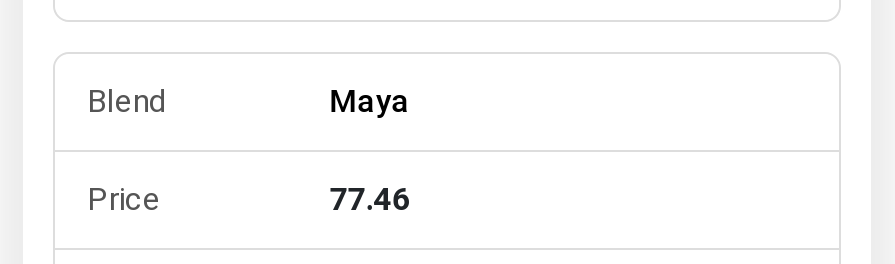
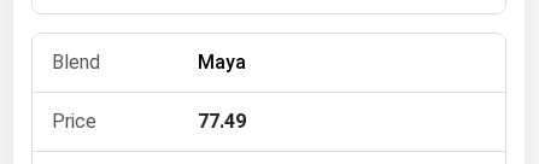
- 77.46
+ 77.49
